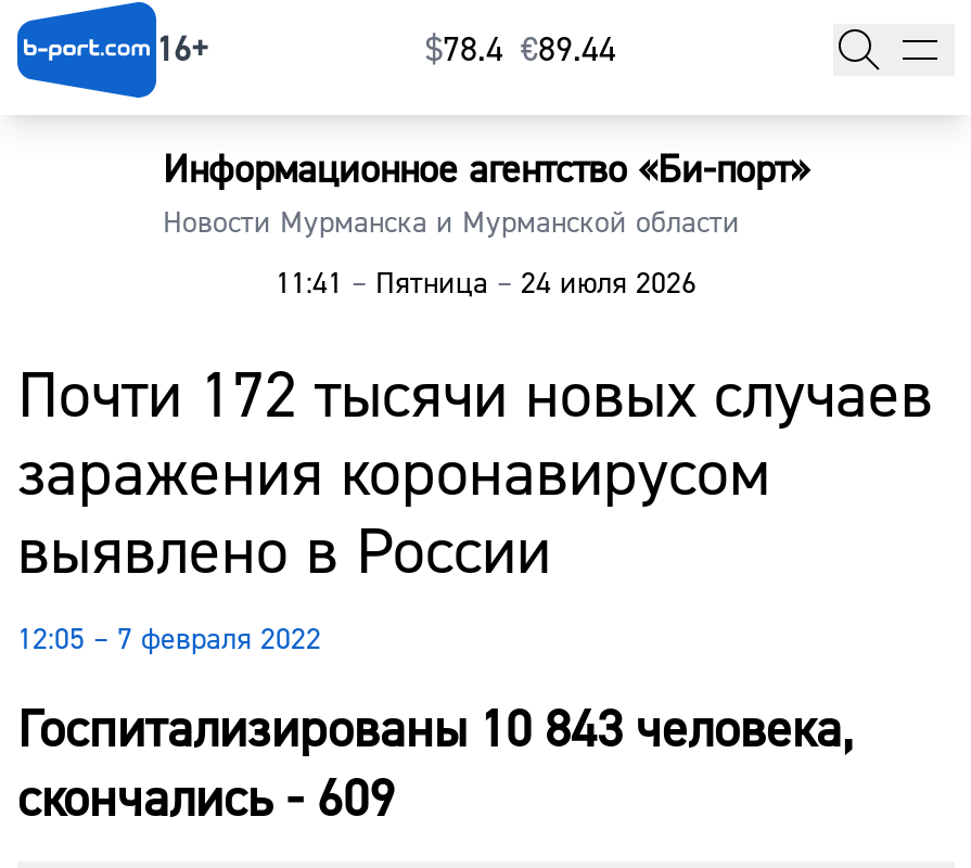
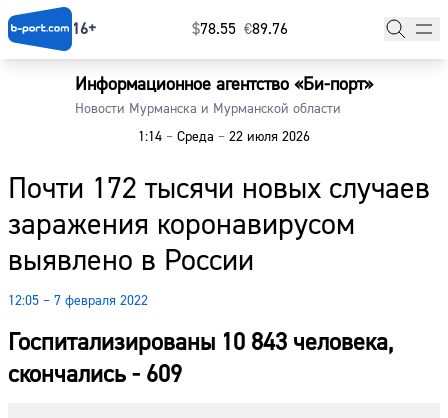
- $78.4 €89.44
+ $78.55 €89.76

- 11:41 – Пятница – 24 июля 2026
+ 1:14 – Среда – 22 июля 2026
